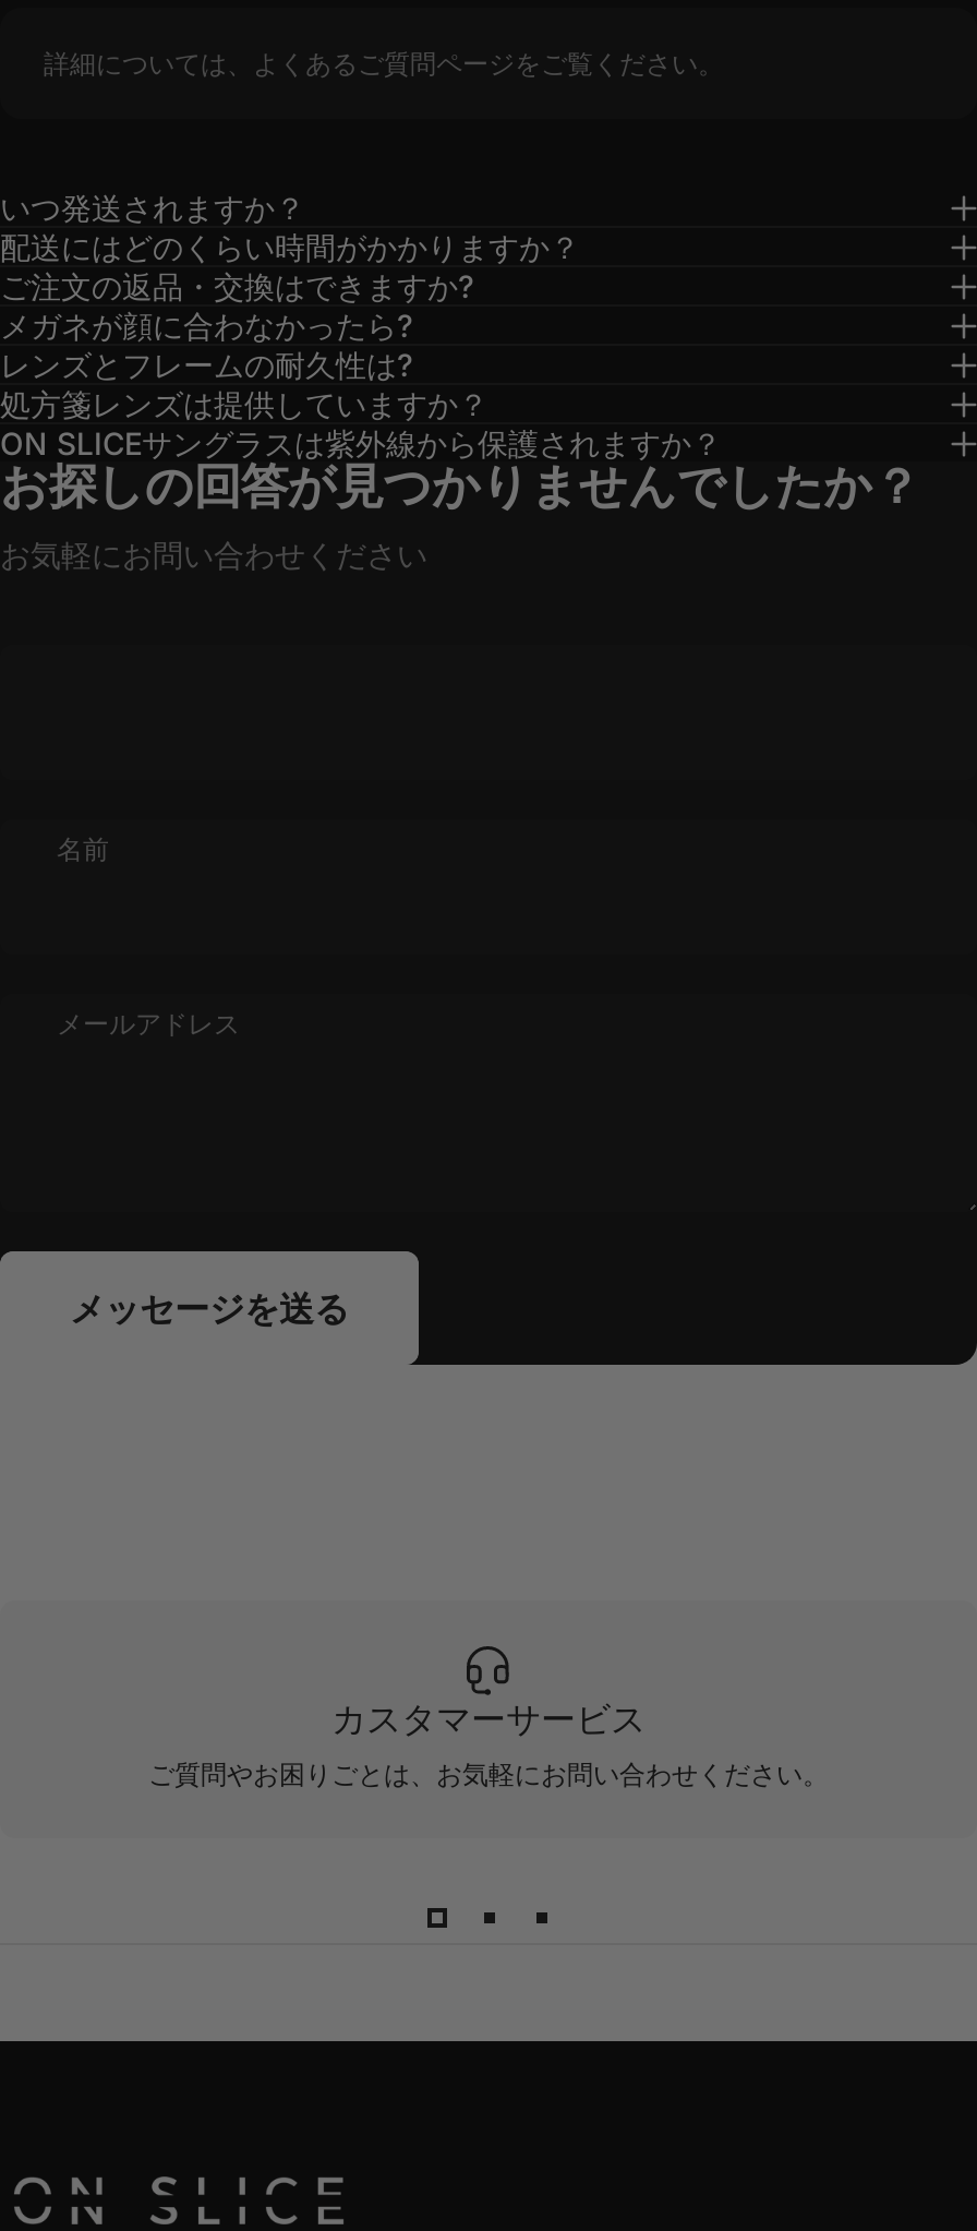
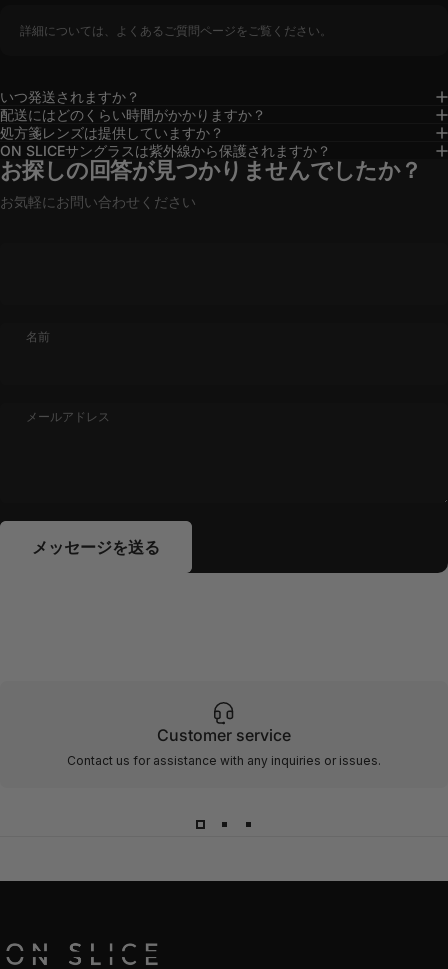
- ご注文の返品・交換はできますか?
- メガネが顔に合わなかったら?
- レンズとフレームの耐久性は?

- カスタマーサービス
- ご質問やお困りごとは、お気軽にお問い合わせください。
+ Customer service
+ Contact us for assistance with any inquiries or issues.
